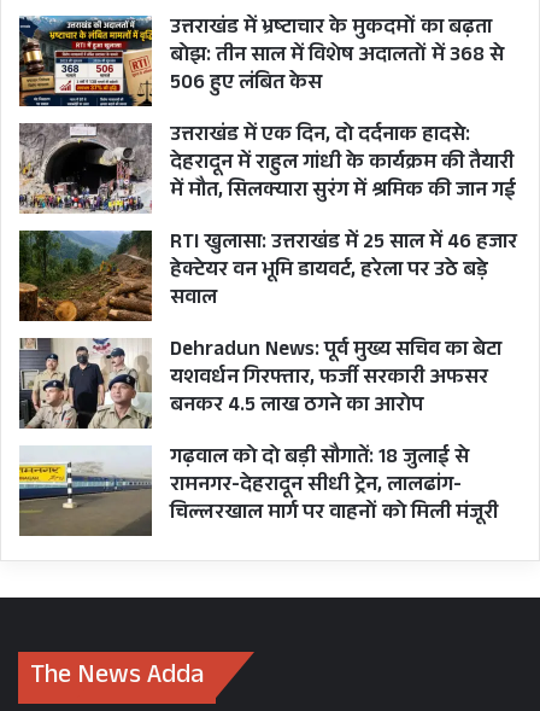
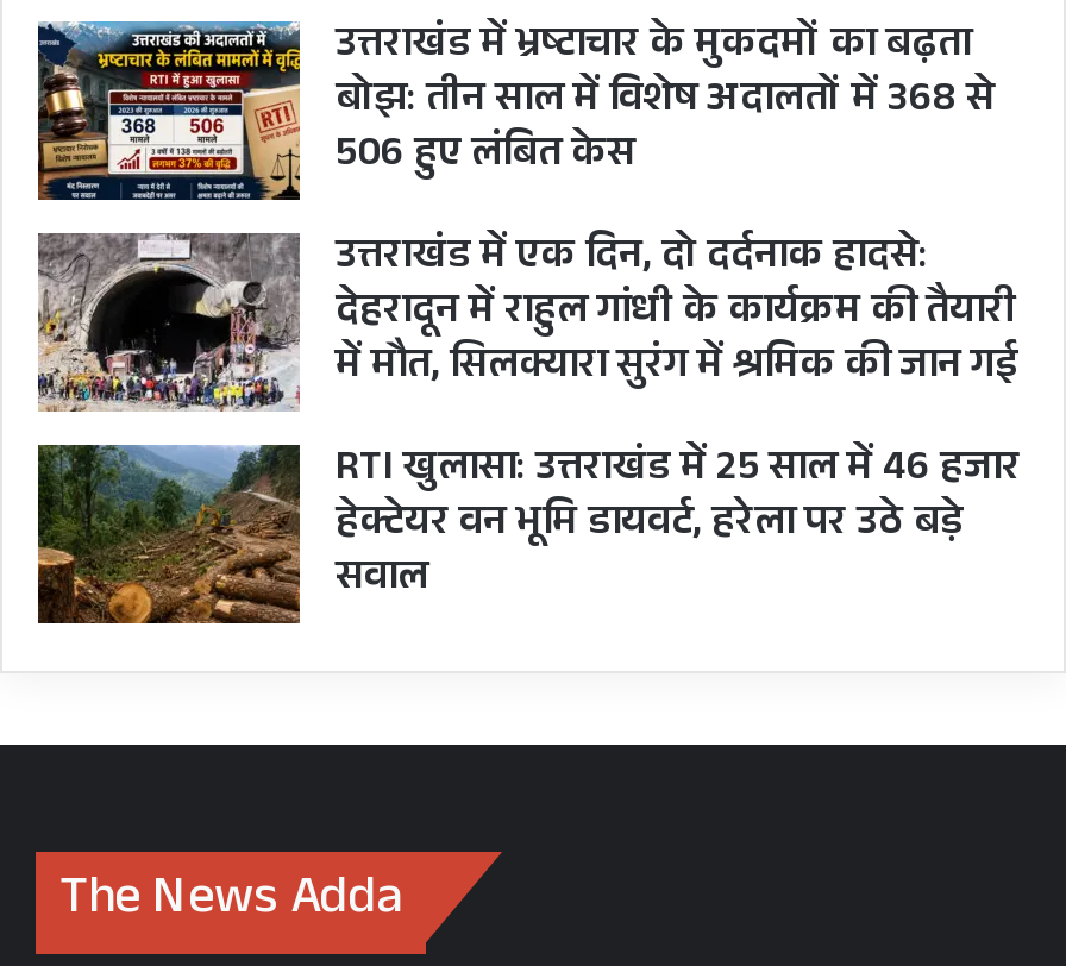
- [image]
- Dehradun News: पूर्व मुख्य सचिव का बेटा
- यशवर्धन गिरफ्तार, फर्जी सरकारी अफसर
- बनकर 4.5 लाख ठगने का आरोप
- गढ़वाल को दो बड़ी सौगातें: 18 जुलाई से
- रामनगर-देहरादून सीधी ट्रेन, लालढांग-
- चिल्लरखाल मार्ग पर वाहनों को मिली मंजूरी

- [image]
